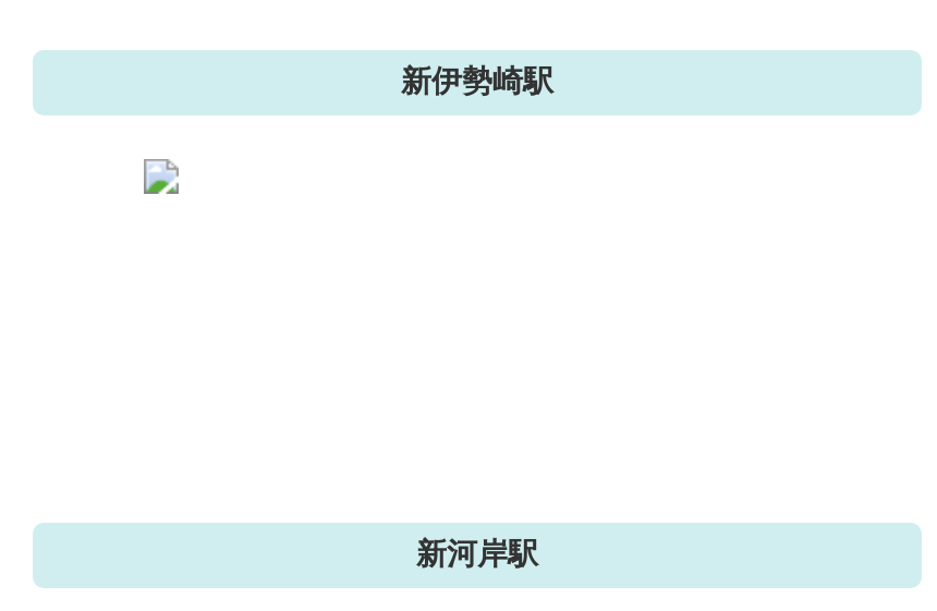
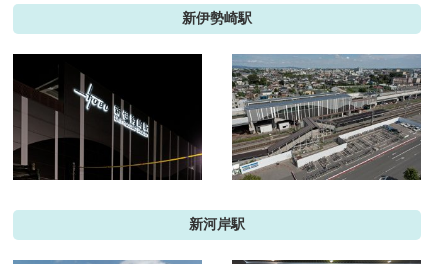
+ [image]

+ [image]
